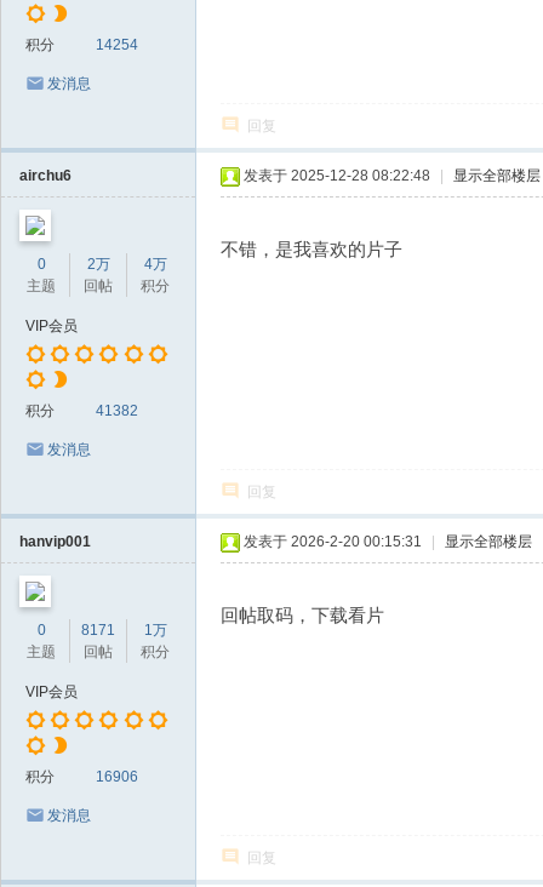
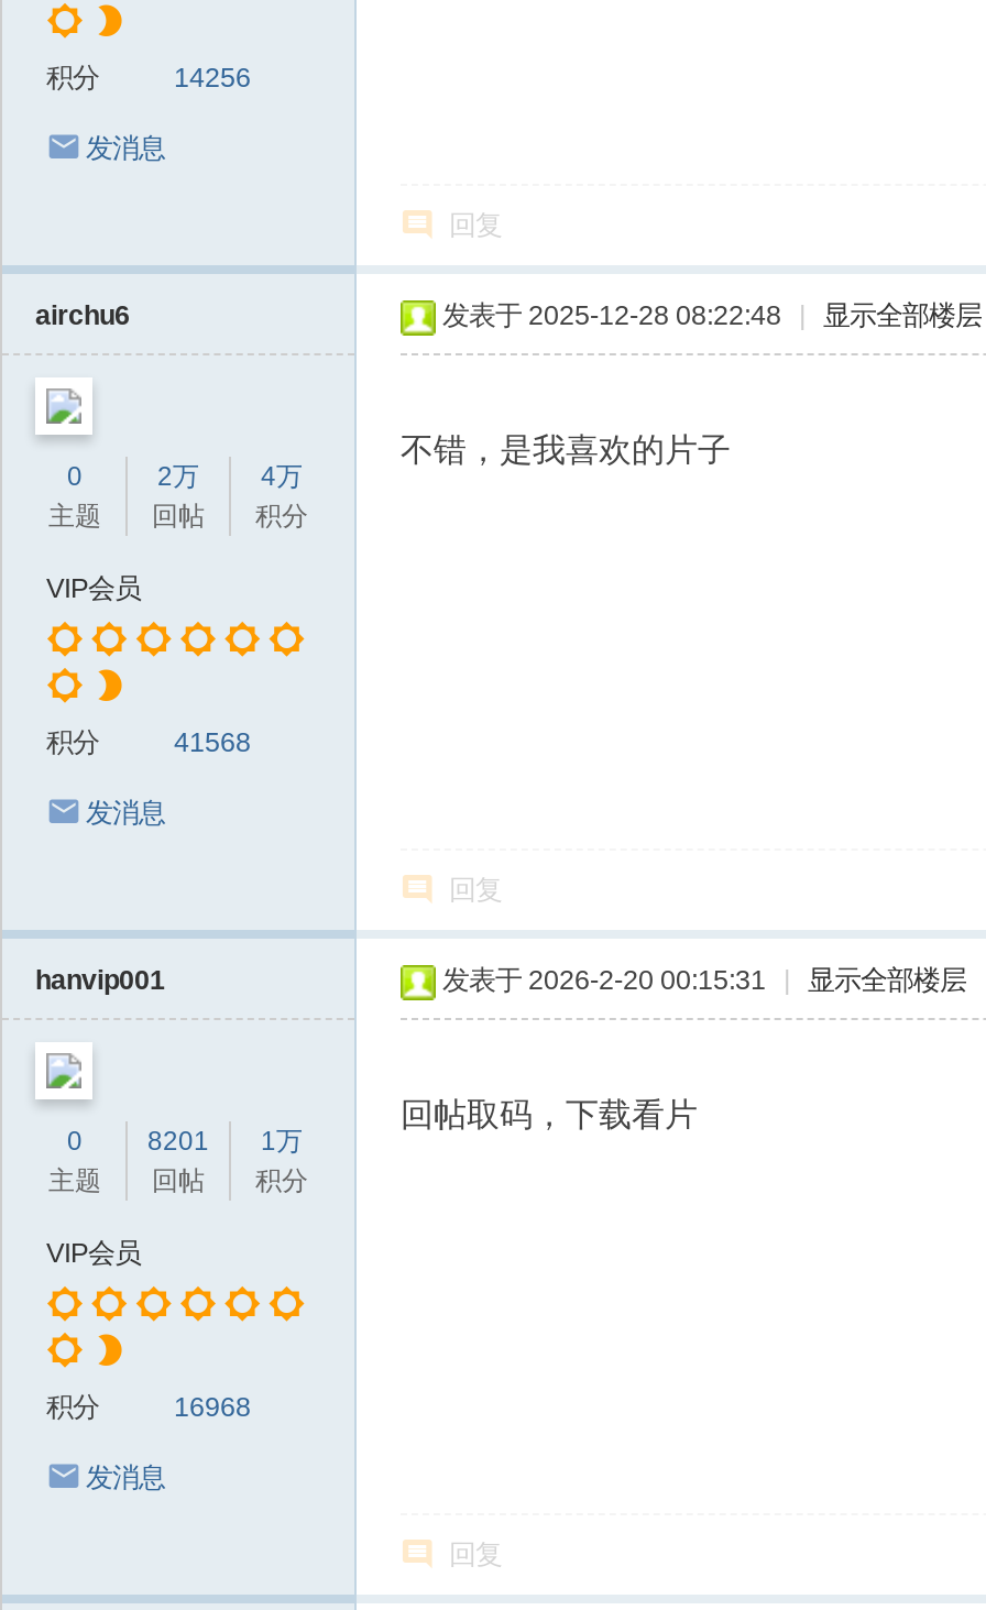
- 14254
+ 14256

- 41382
+ 41568

- 8171 1万
+ 8201 1万

- 16906
+ 16968
